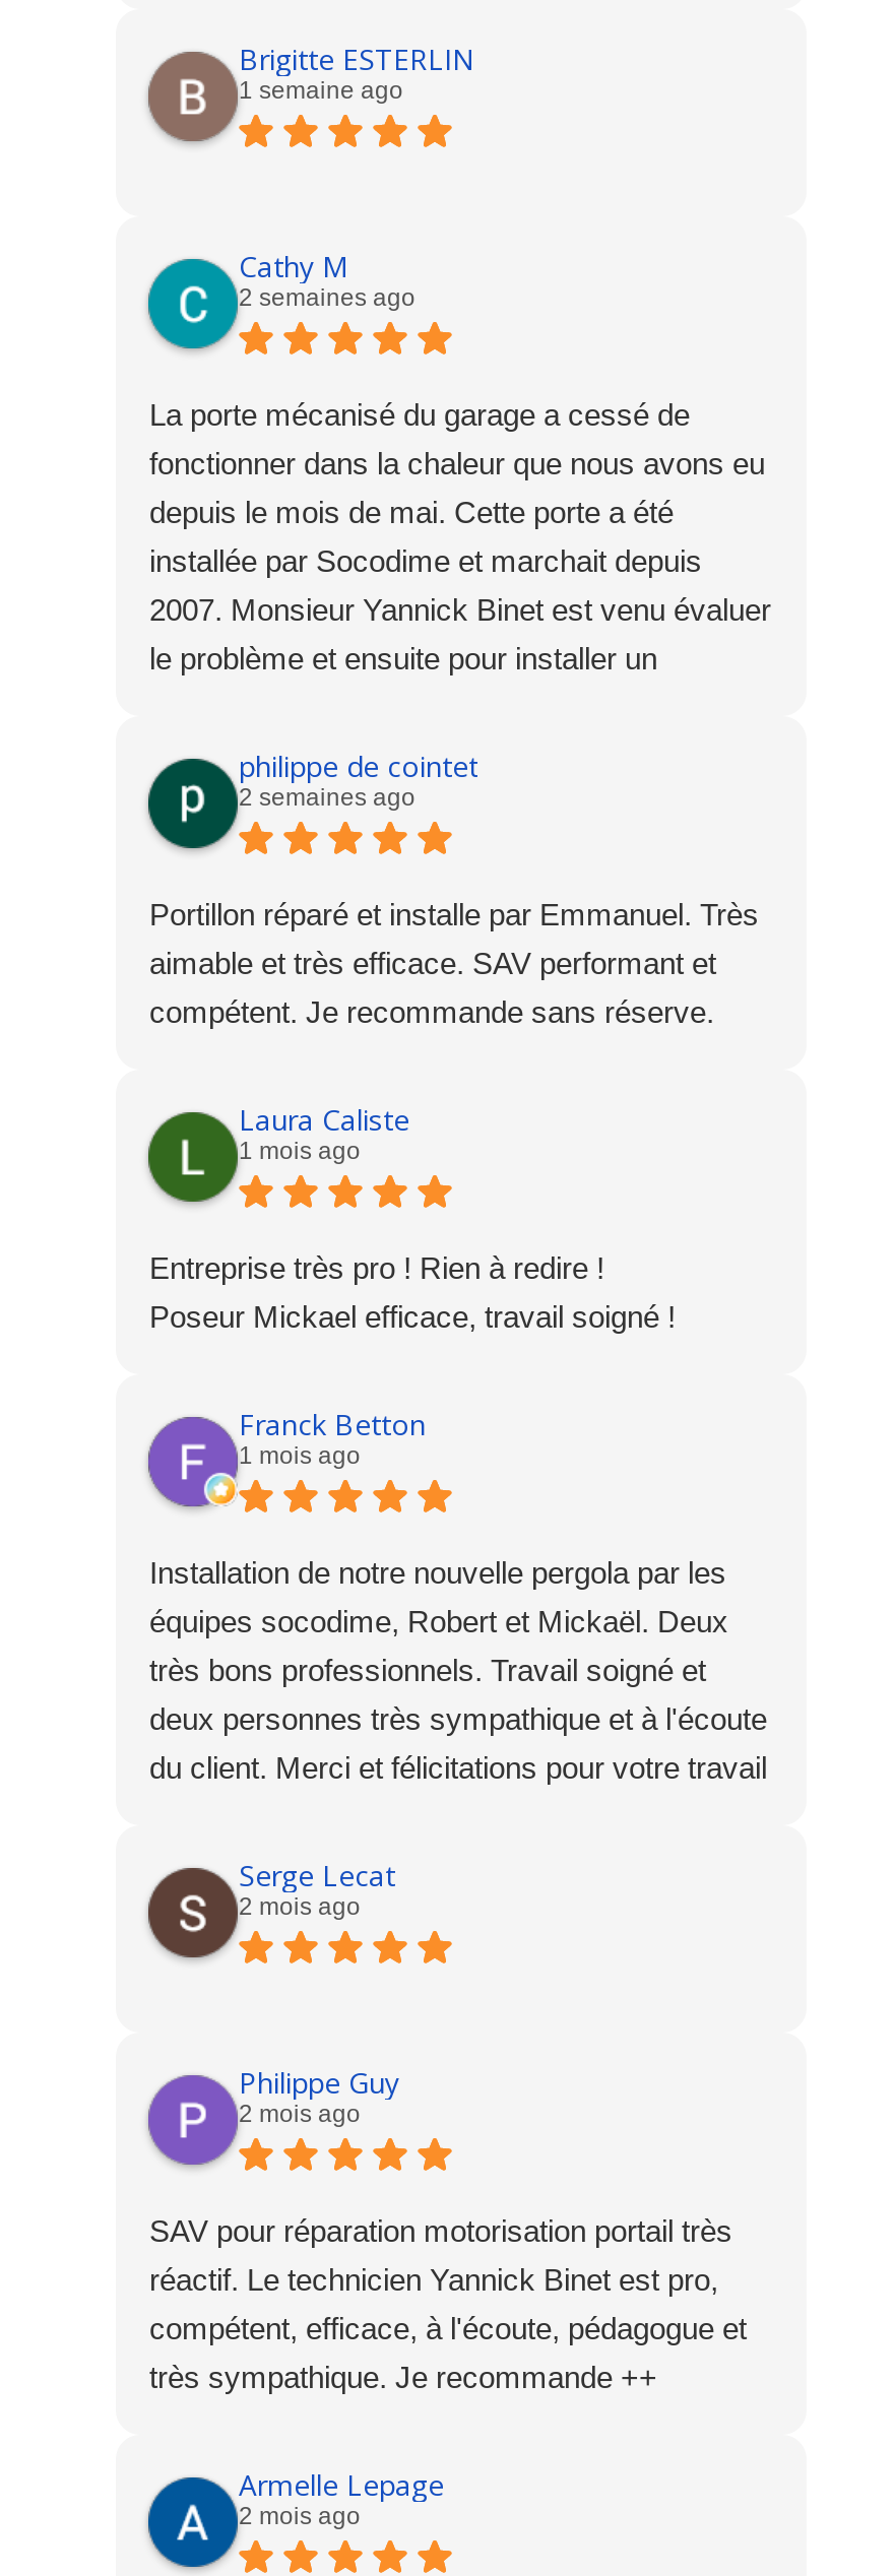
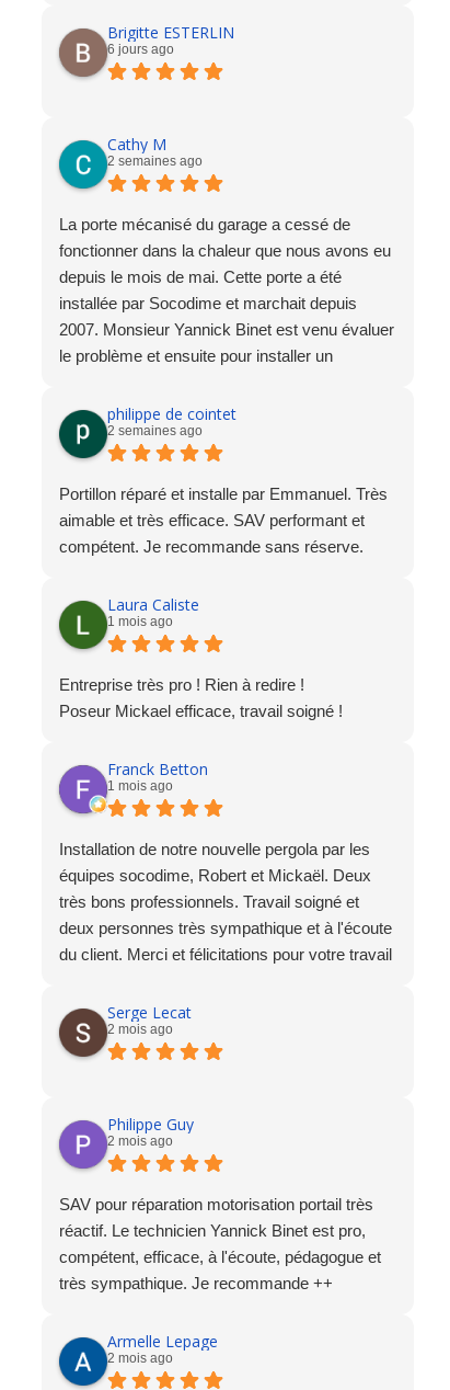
- 1 semaine ago
+ 6 jours ago
